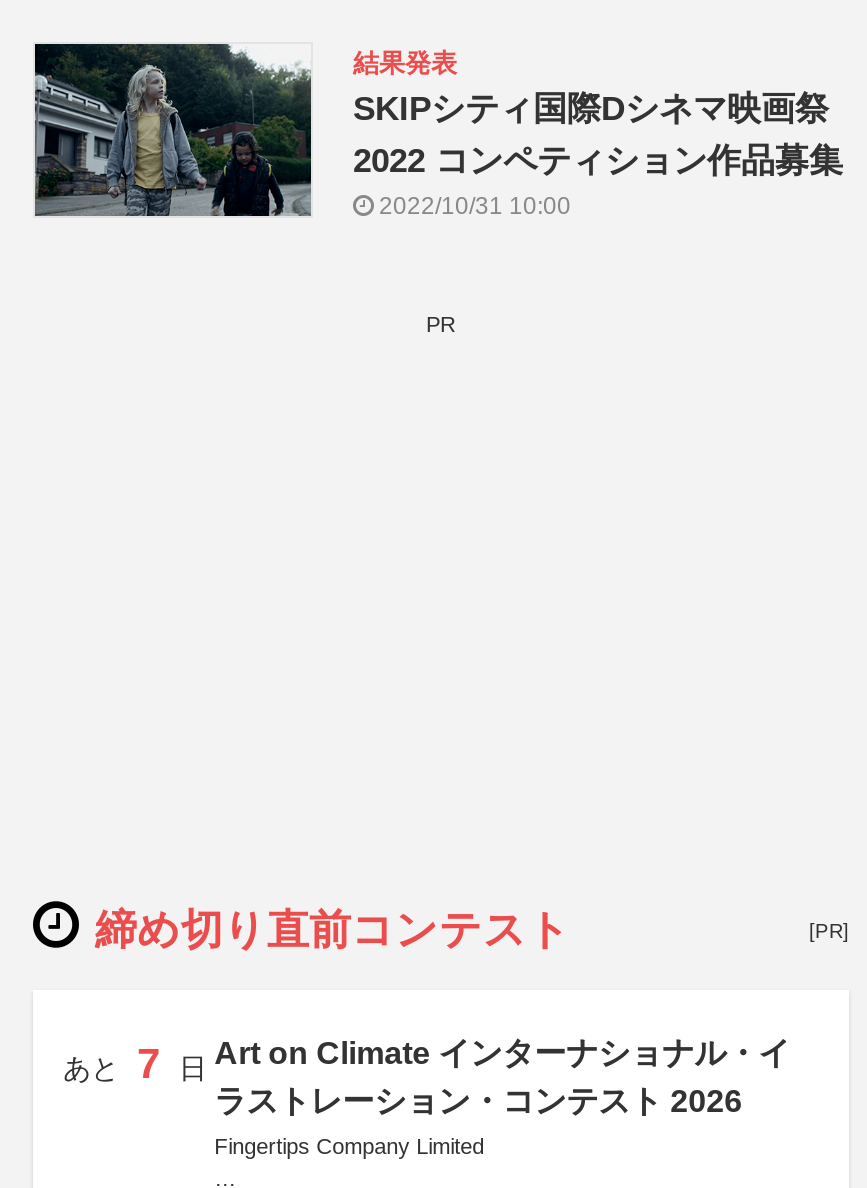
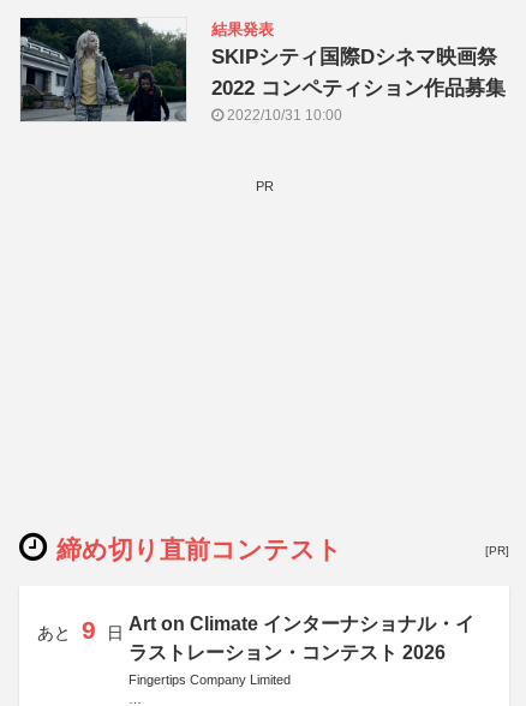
- あと 7 日 Art on Climate インターナショナル・イ
+ あと 9 日 Art on Climate インターナショナル・イ
